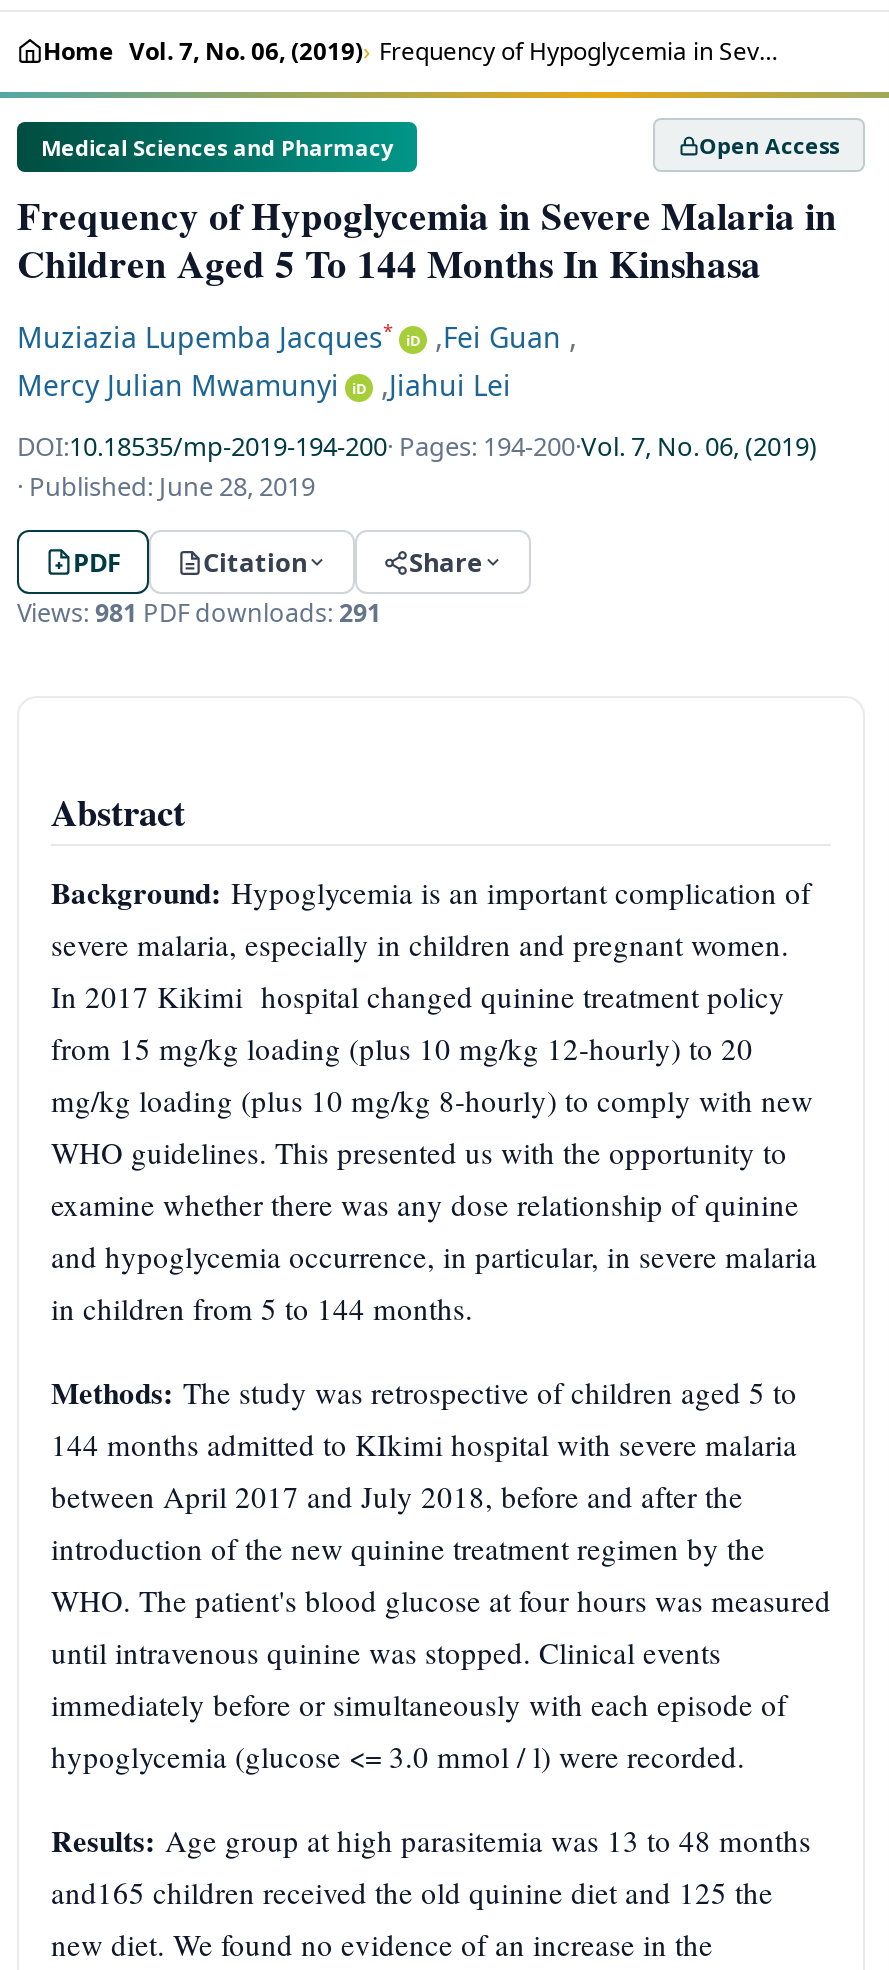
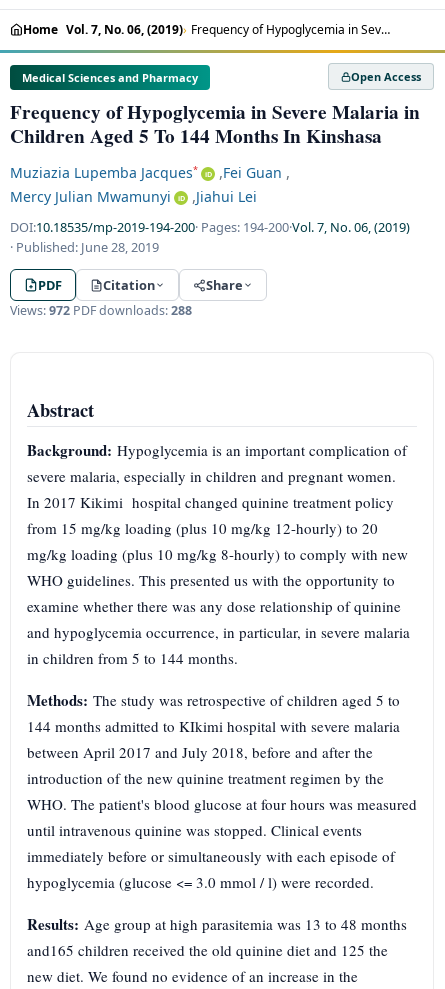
- Views: 981 PDF downloads: 291
+ Views: 972 PDF downloads: 288
